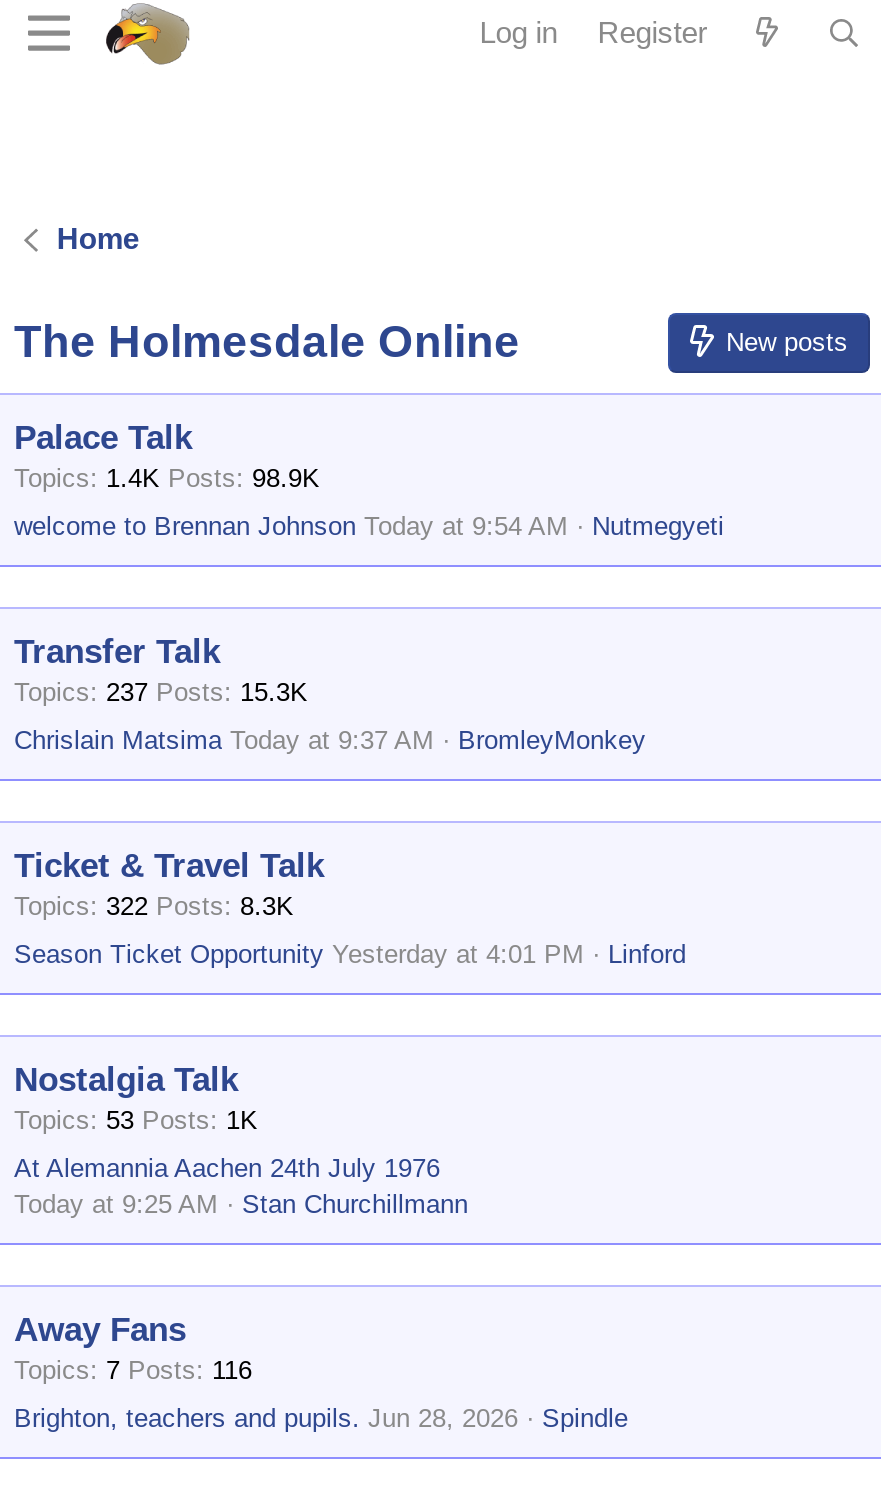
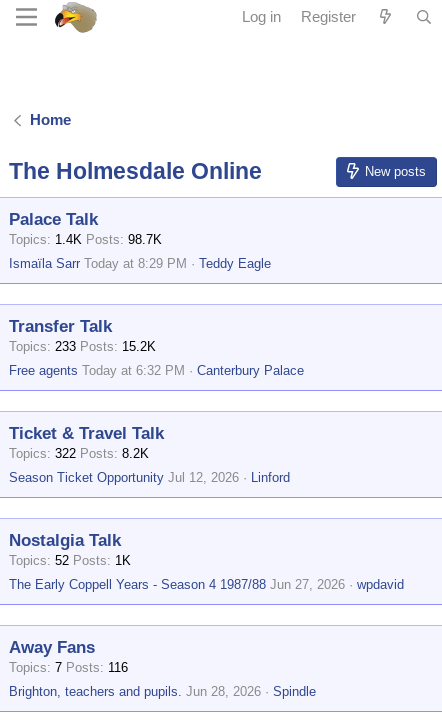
- Topics 1.4K Posts 98.9K
+ Topics 1.4K Posts 98.7K

- welcome to Brennan Johnson Today at 9:54 AM
- Nutmegyeti
+ Ismaïla Sarr Today at 8:29 PM
+ Teddy Eagle

- Topics 237 Posts 15.3K
+ Topics 233 Posts 15.2K

- Chrislain Matsima Today at 9:37 AM
- BromleyMonkey
+ Free agents Today at 6:32 PM
+ Canterbury Palace

- Topics 322 Posts 8.3K
+ Topics 322 Posts 8.2K

- Season Ticket Opportunity Yesterday at 4:01 PM
+ Season Ticket Opportunity Jul 12, 2026

- Topics 53 Posts 1K
+ Topics 52 Posts 1K

- At Alemannia Aachen 24th July 1976
- Today at 9:25 AM
- Stan Churchillmann
+ The Early Coppell Years - Season 4 1987/88 Jun 27, 2026
+ wpdavid
